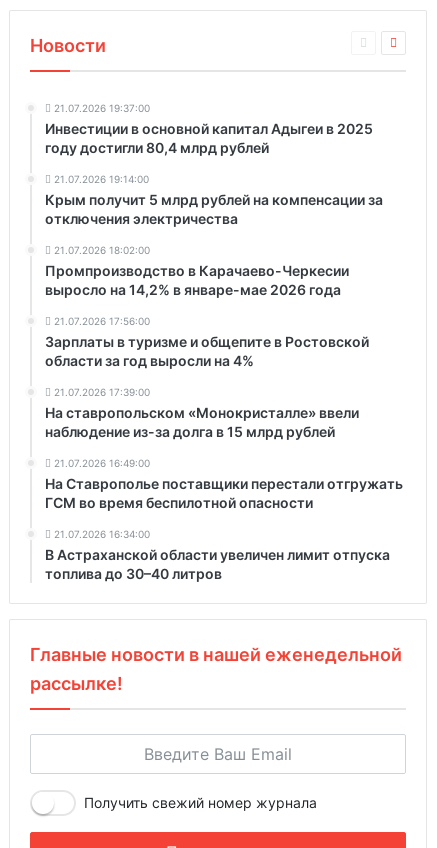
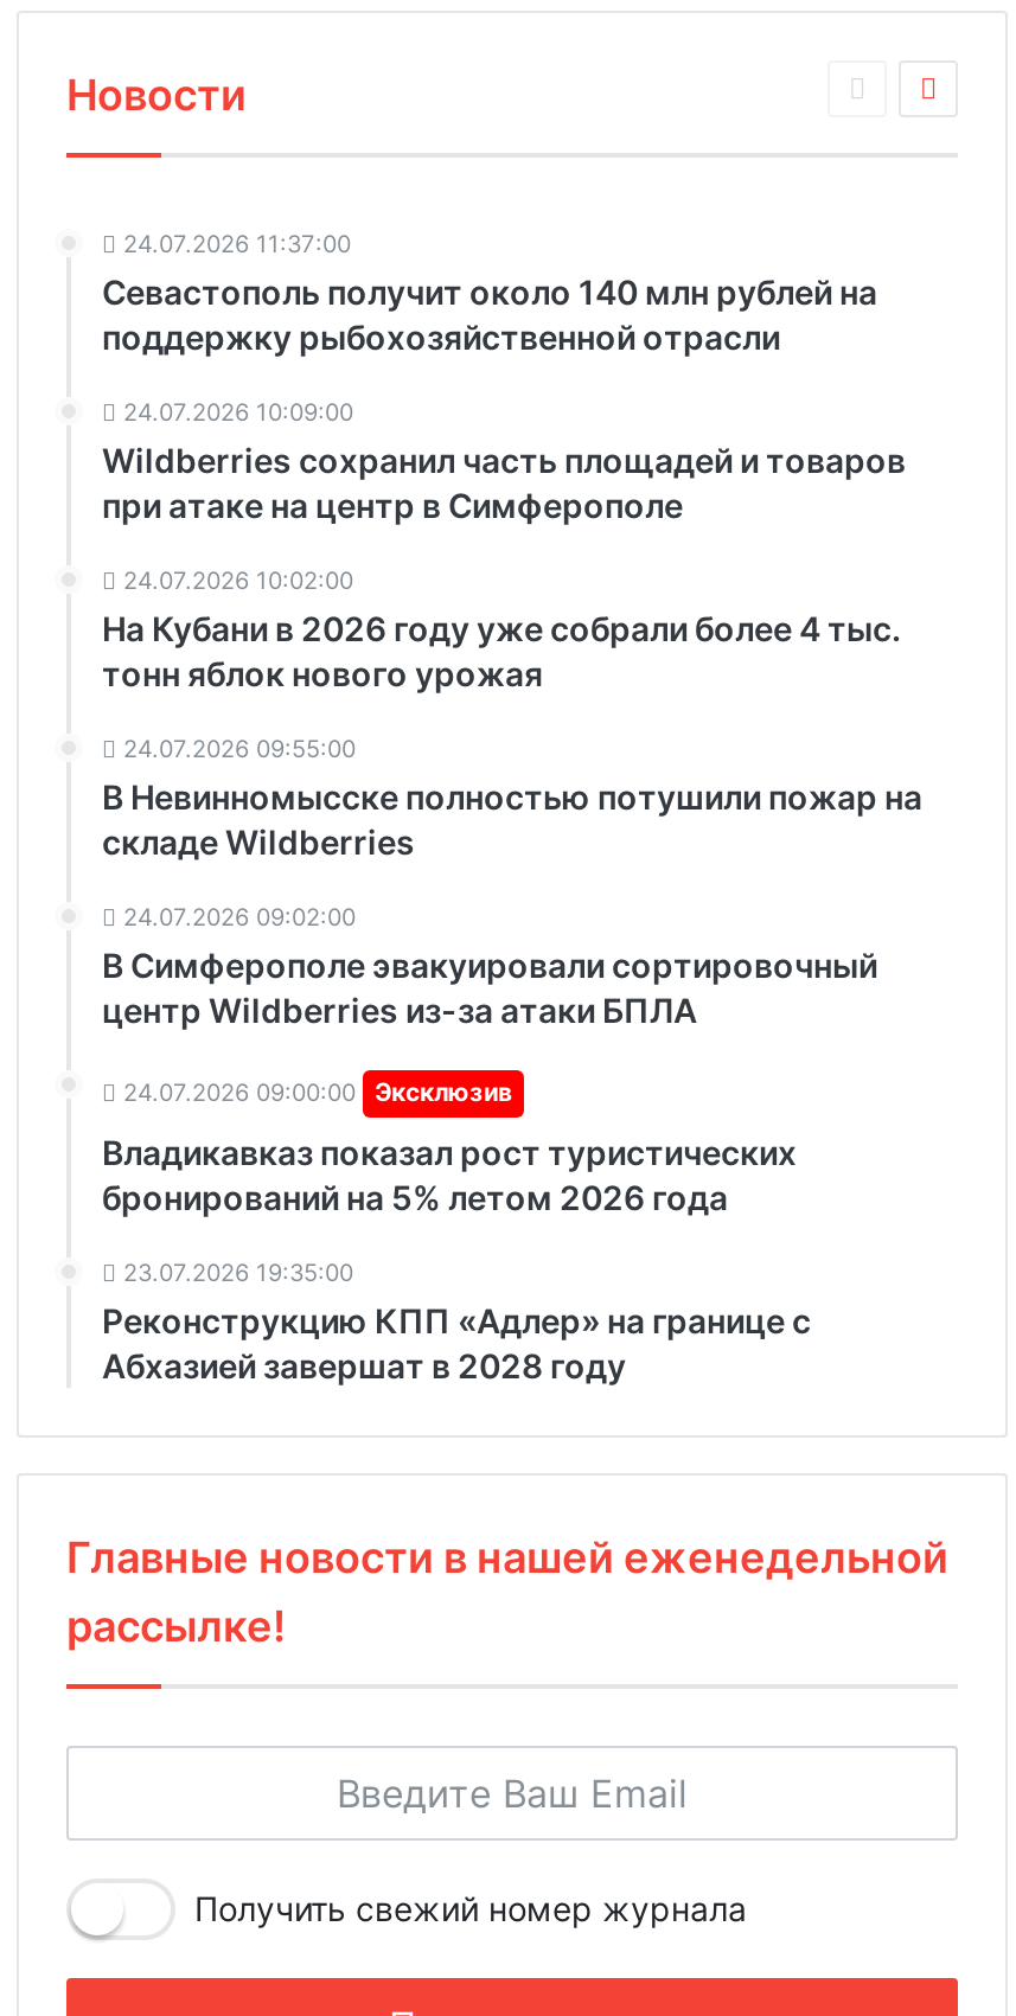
- 21.07.2026 19:37:00
- Инвестиции в основной капитал Адыгеи в 2025
- году достигли 80,4 млрд рублей
- 21.07.2026 19:14:00
- Крым получит 5 млрд рублей на компенсации за
- отключения электричества
- 21.07.2026 18:02:00
- Промпроизводство в Карачаево-Черкесии
- выросло на 14,2% в январе-мае 2026 года
- 21.07.2026 17:56:00
- Зарплаты в туризме и общепите в Ростовской
- области за год выросли на 4%
- 21.07.2026 17:39:00
- На ставропольском «Монокристалле» ввели
- наблюдение из-за долга в 15 млрд рублей
- 21.07.2026 16:49:00
- На Ставрополье поставщики перестали отгружать
- ГСМ во время беспилотной опасности
- 21.07.2026 16:34:00
- В Астраханской области увеличен лимит отпуска
- топлива до 30–40 литров
+ 24.07.2026 11:37:00
+ Севастополь получит около 140 млн рублей на
+ поддержку рыбохозяйственной отрасли
+ 24.07.2026 10:09:00
+ Wildberries сохранил часть площадей и товаров
+ при атаке на центр в Симферополе
+ 24.07.2026 10:02:00
+ На Кубани в 2026 году уже собрали более 4 тыс.
+ тонн яблок нового урожая
+ 24.07.2026 09:55:00
+ В Невинномысске полностью потушили пожар на
+ складе Wildberries
+ 24.07.2026 09:02:00
+ В Симферополе эвакуировали сортировочный
+ центр Wildberries из-за атаки БПЛА
+ 24.07.2026 09:00:00
+ Эксклюзив
+ Владикавказ показал рост туристических
+ бронирований на 5% летом 2026 года
+ 23.07.2026 19:35:00
+ Реконструкцию КПП «Адлер» на границе с
+ Абхазией завершат в 2028 году
